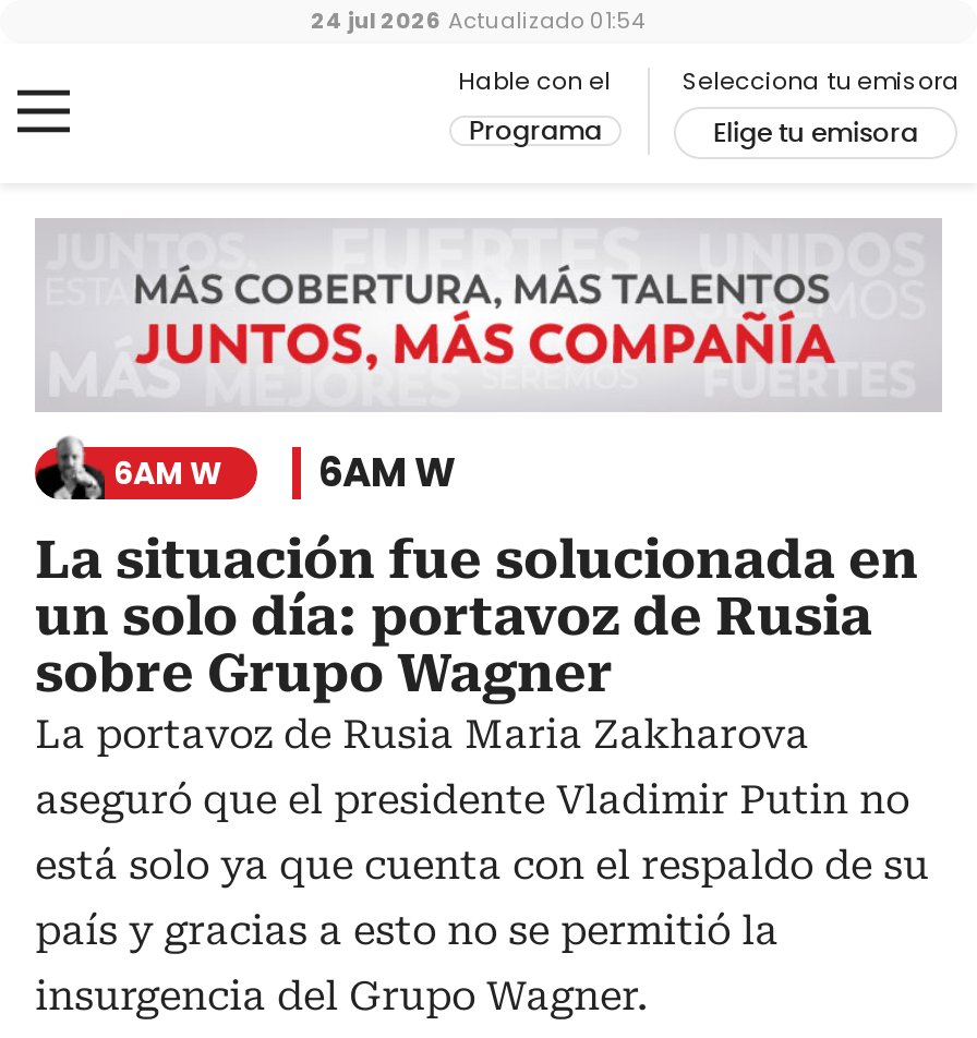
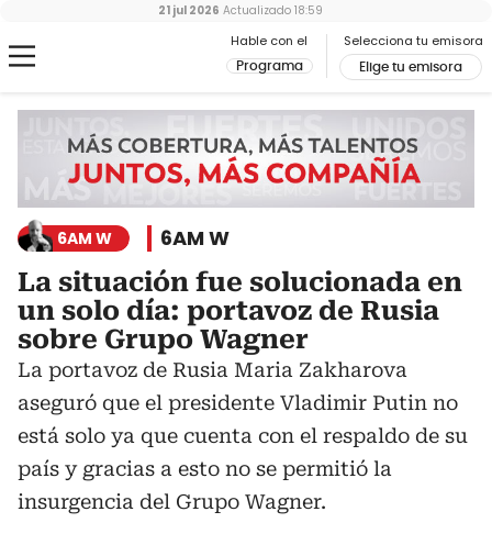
- 24 jul 2026 Actualizado 01:54
+ 21 jul 2026 Actualizado 18:59
